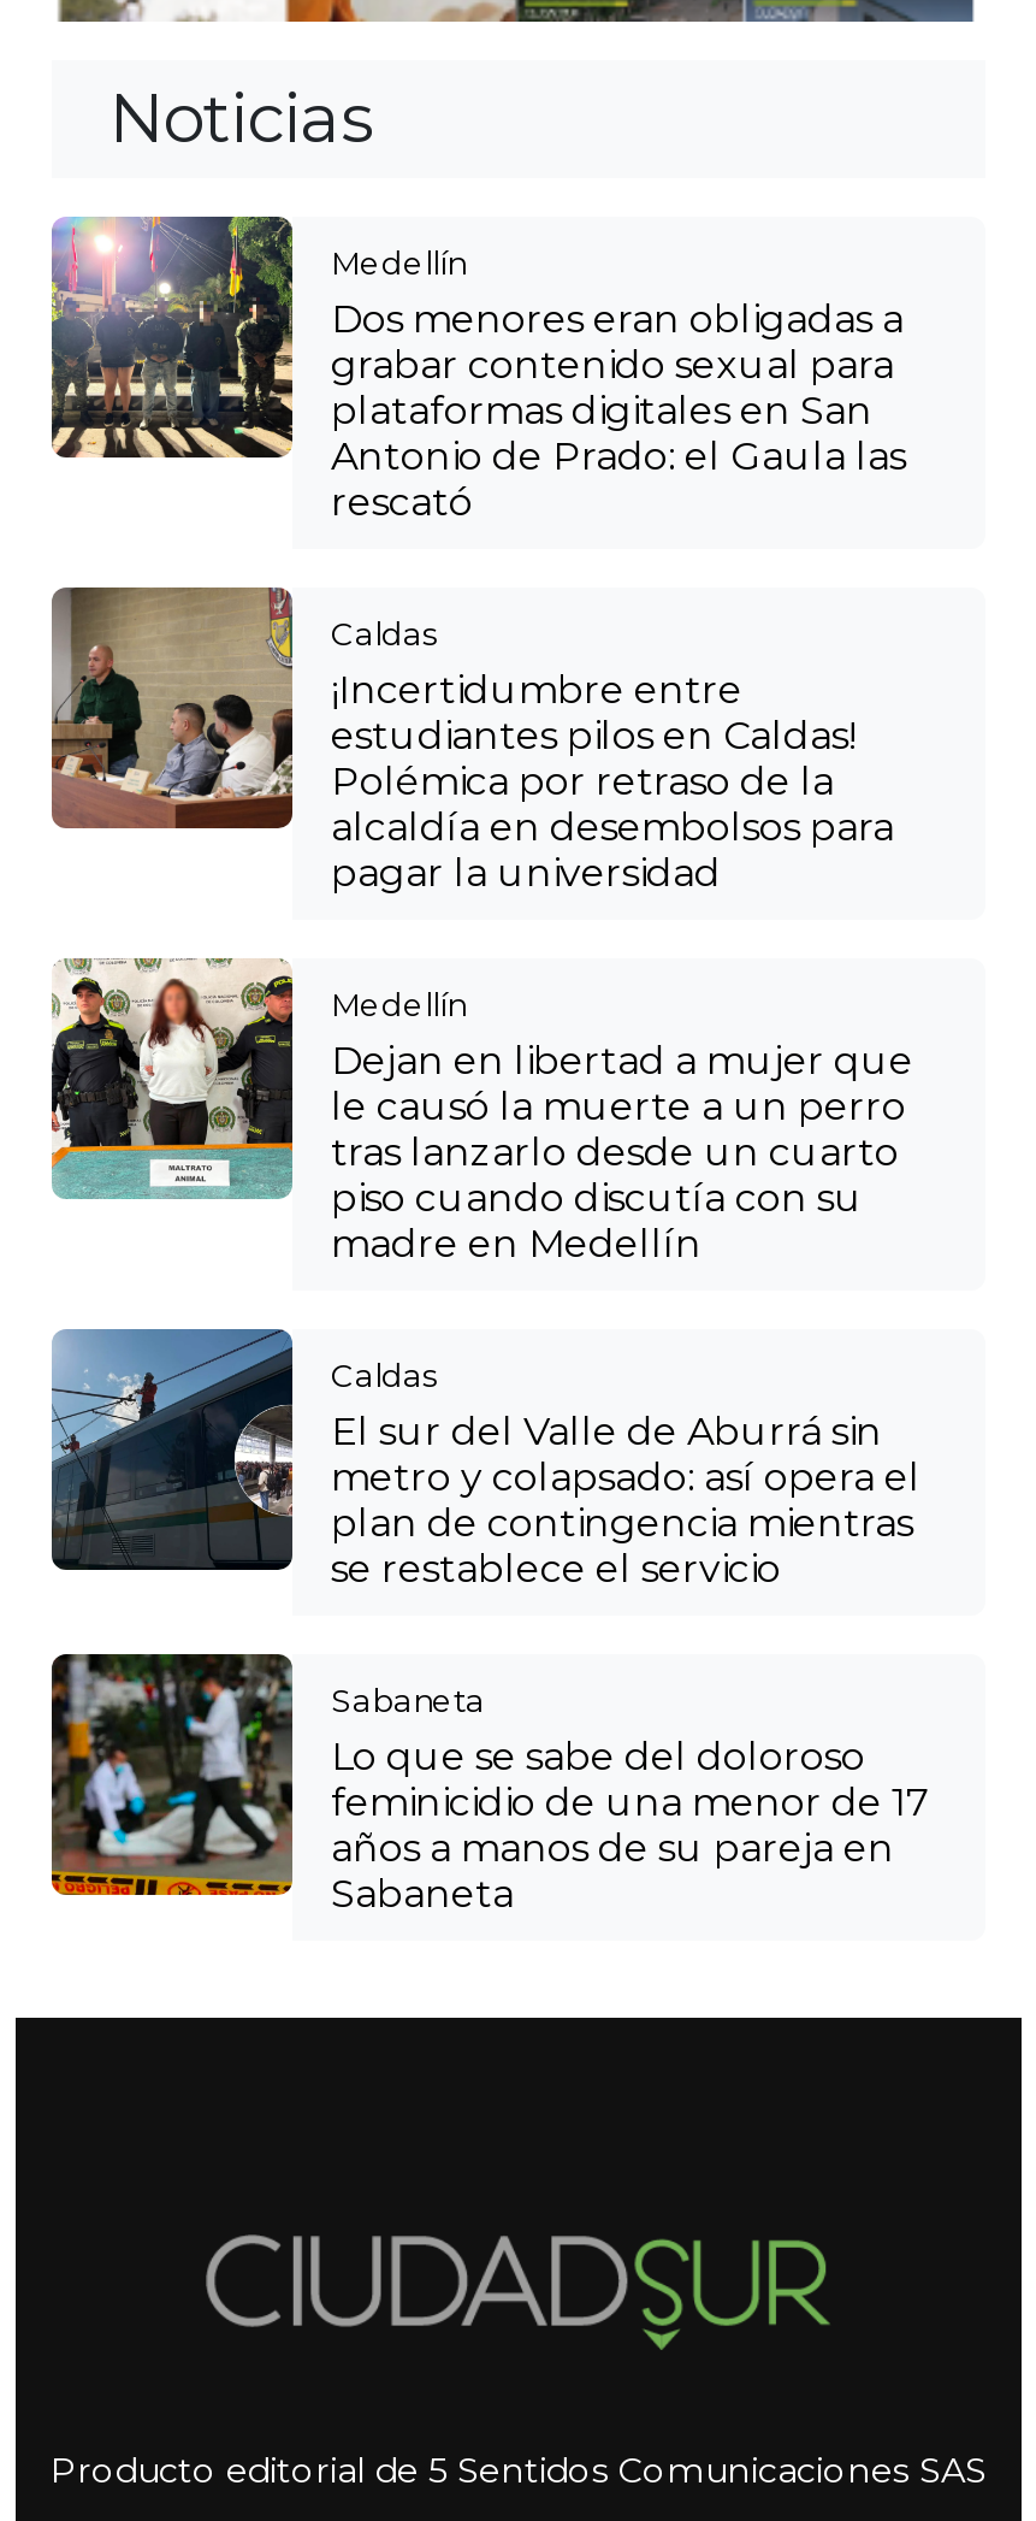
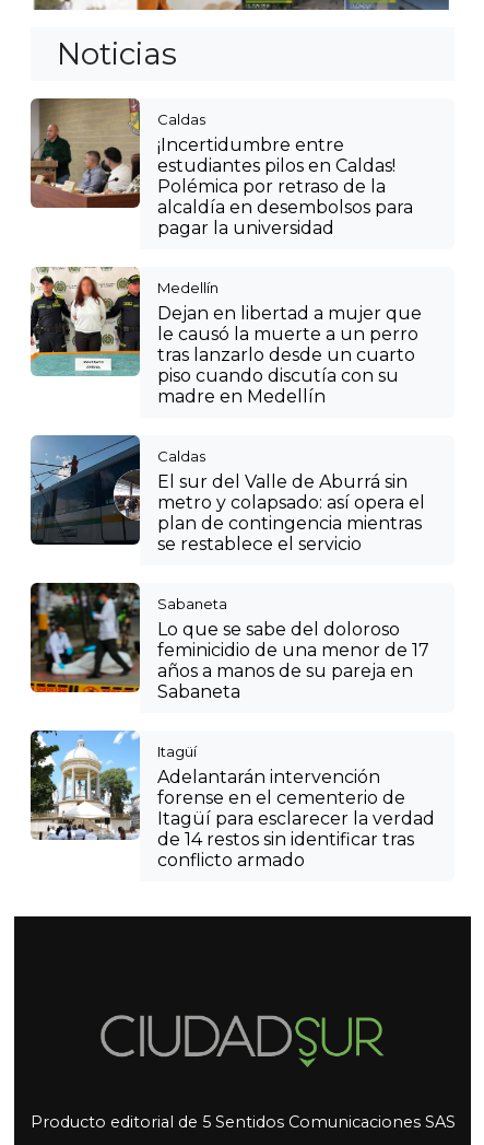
- [image]
- Medellín
- Dos menores eran obligadas a
- grabar contenido sexual para
- plataformas digitales en San
- Antonio de Prado: el Gaula las
- rescató

moved up: [image] | Caldas | ¡Incertidumbre entre | ... | años a manos de su pareja en | Sabaneta

+ [image]
+ Itagüí
+ Adelantarán intervención
+ forense en el cementerio de
+ Itagüí para esclarecer la verdad
+ de 14 restos sin identificar tras
+ conflicto armado
